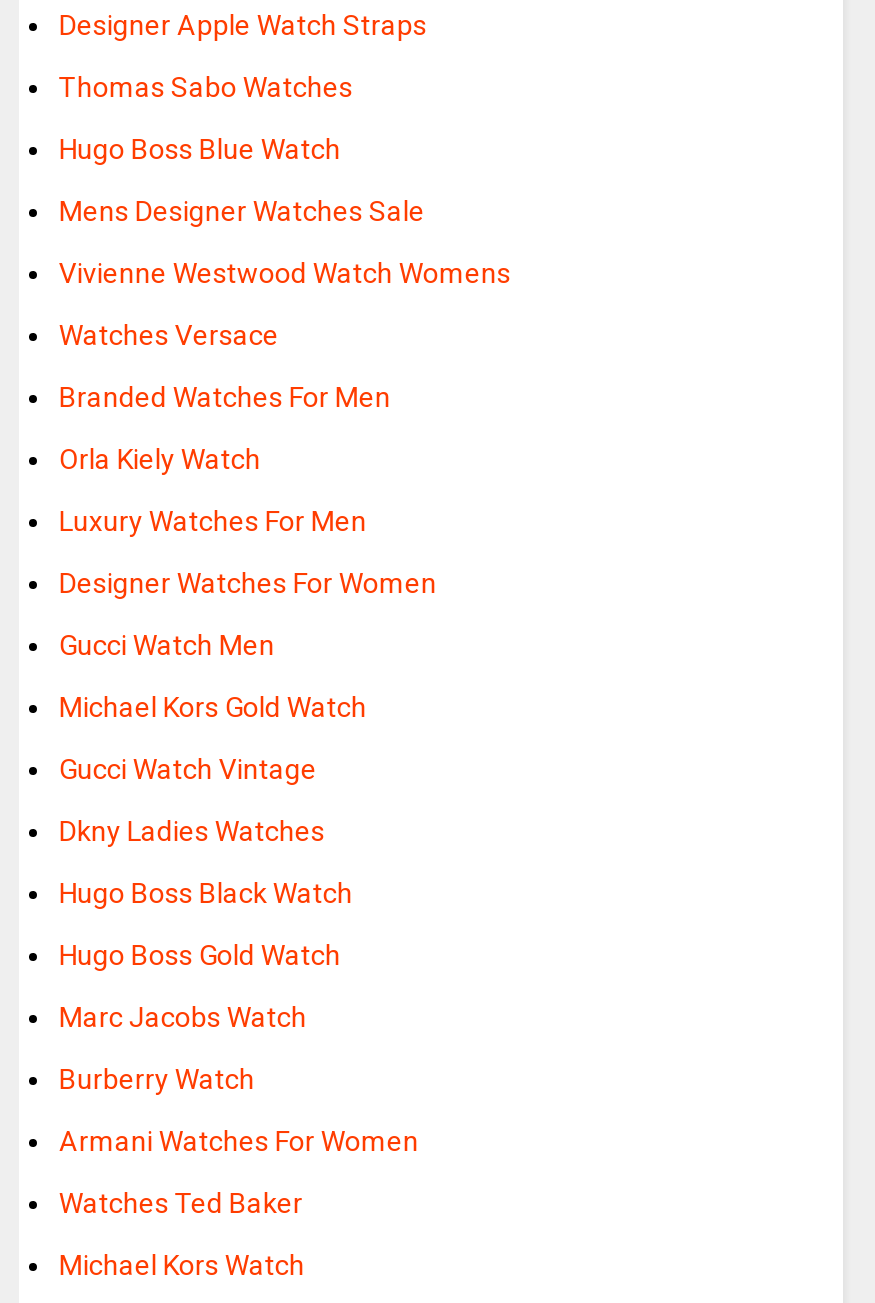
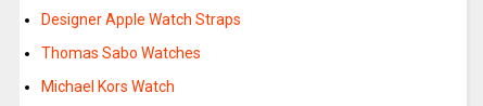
- Hugo Boss Blue Watch
- Mens Designer Watches Sale
- Vivienne Westwood Watch Womens
- Watches Versace
- Branded Watches For Men
- Orla Kiely Watch
- Luxury Watches For Men
- Designer Watches For Women
- Gucci Watch Men
- Michael Kors Gold Watch
- Gucci Watch Vintage
- Dkny Ladies Watches
- Hugo Boss Black Watch
- Hugo Boss Gold Watch
- Marc Jacobs Watch
- Burberry Watch
- Armani Watches For Women
- Watches Ted Baker
